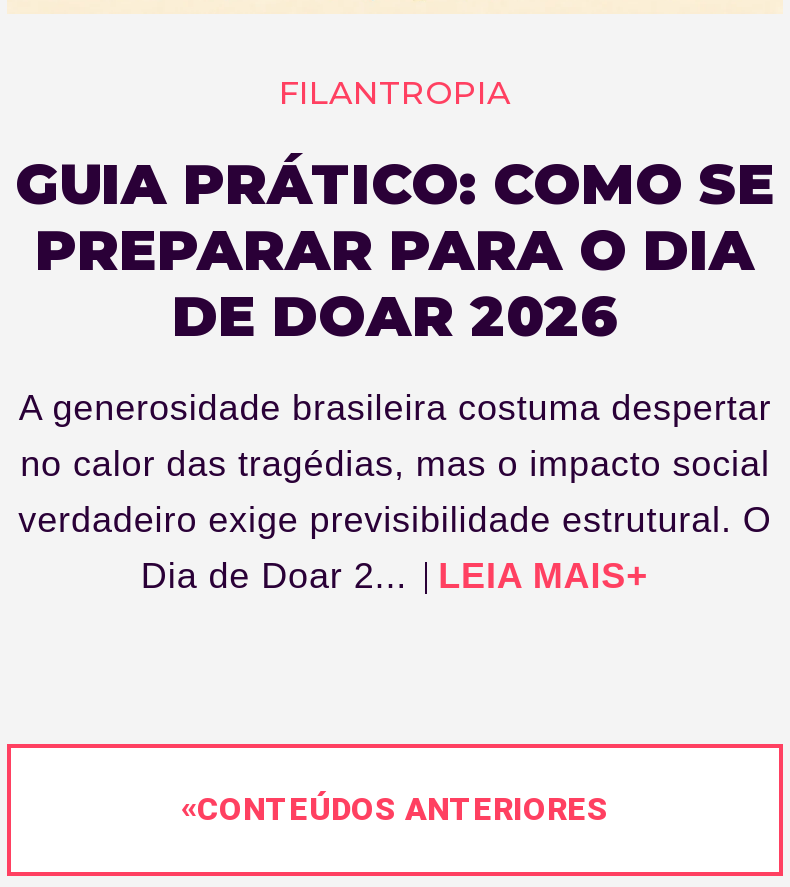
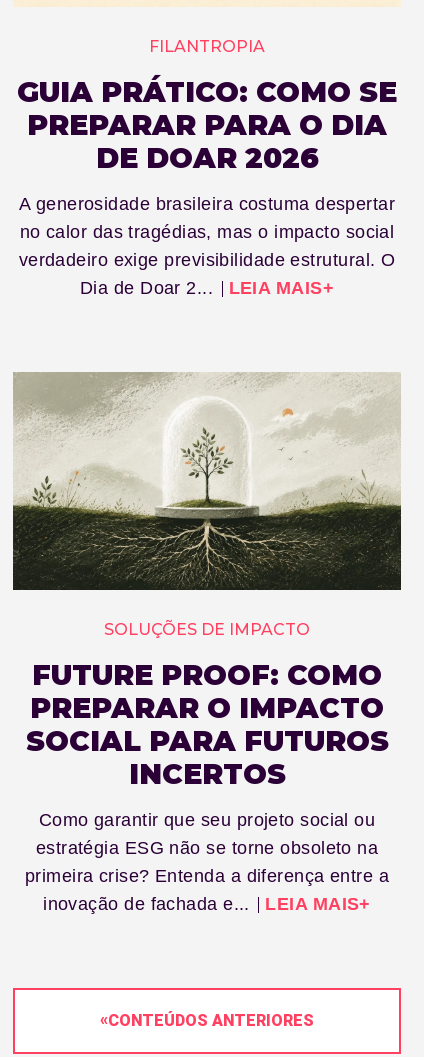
+ [image]
+ SOLUÇÕES DE IMPACTO
+ FUTURE PROOF: COMO
+ PREPARAR O IMPACTO
+ SOCIAL PARA FUTUROS
+ INCERTOS
+ Como garantir que seu projeto social ou
+ estratégia ESG não se torne obsoleto na
+ primeira crise? Entenda a diferença entre a
+ inovação de fachada e... LEIA MAIS+
